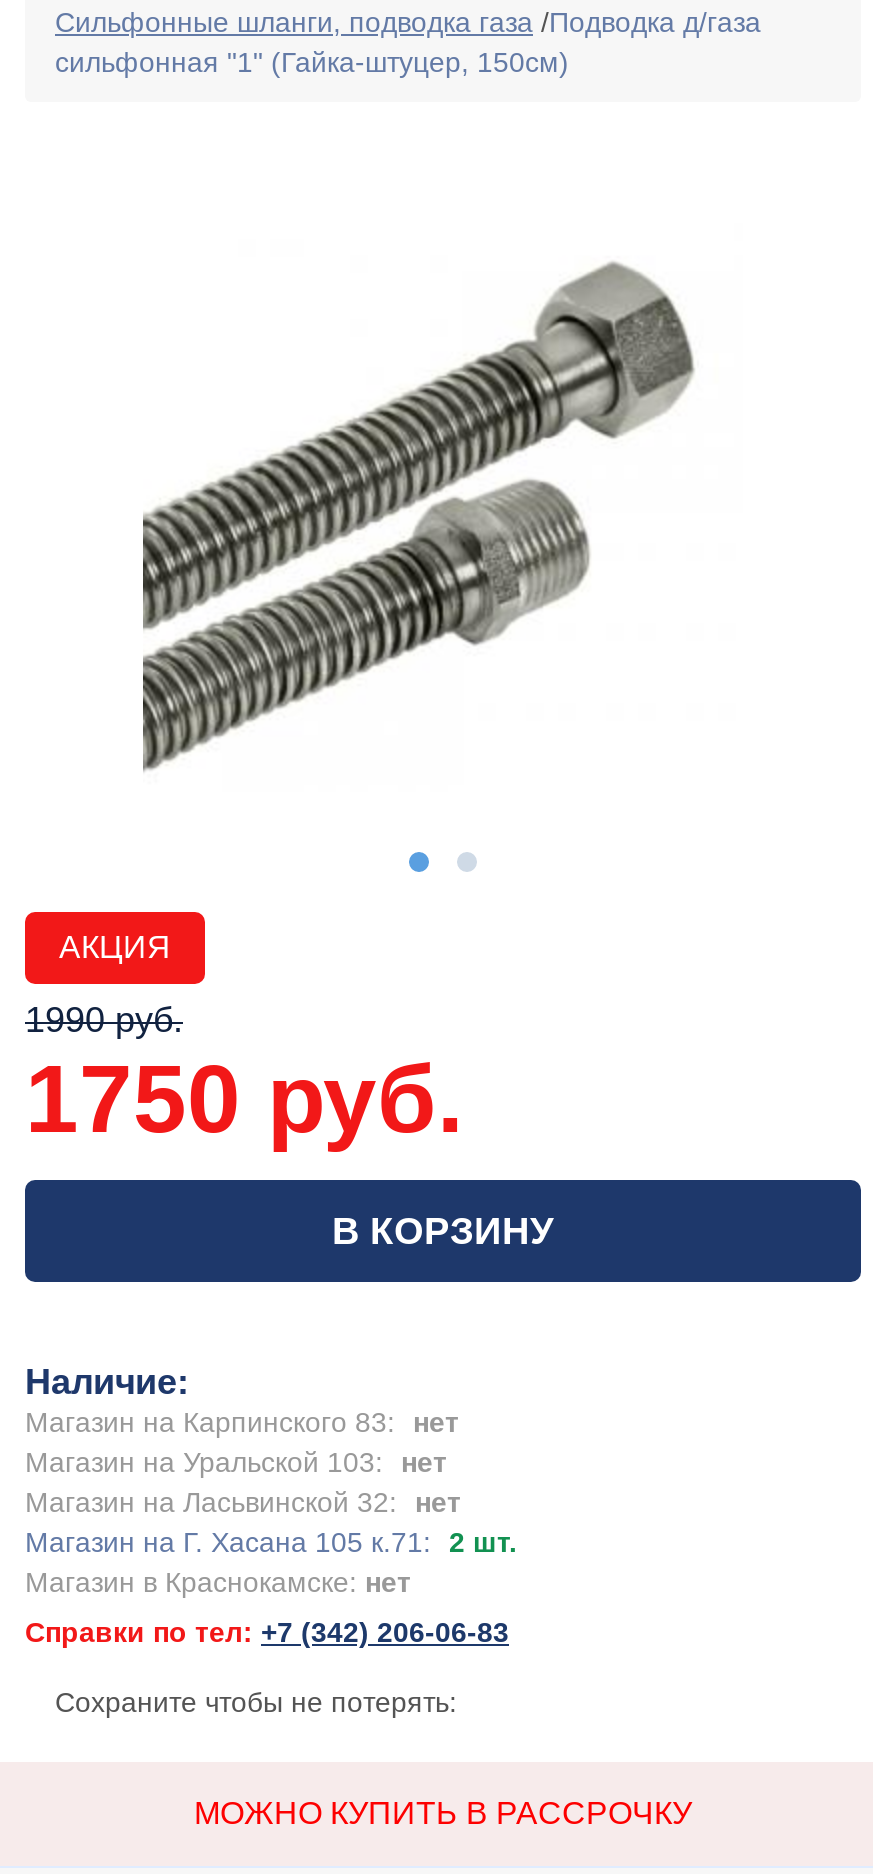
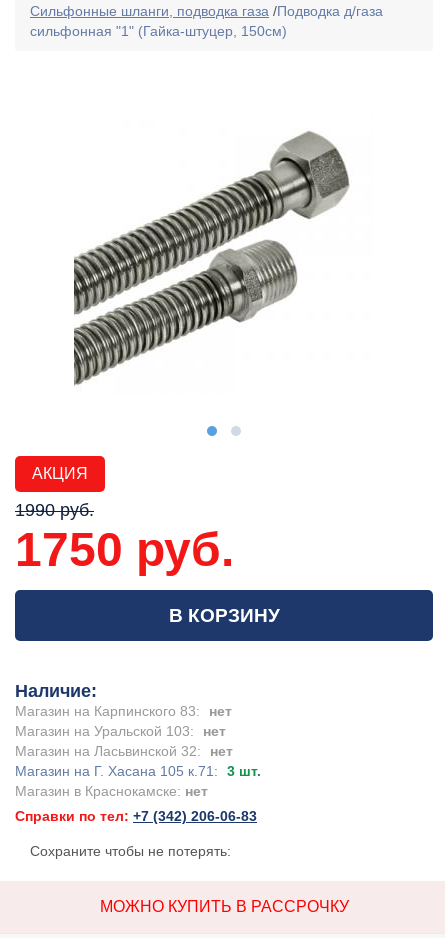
- Магазин на Г. Хасана 105 к.71: 2 шт.
+ Магазин на Г. Хасана 105 к.71: 3 шт.
